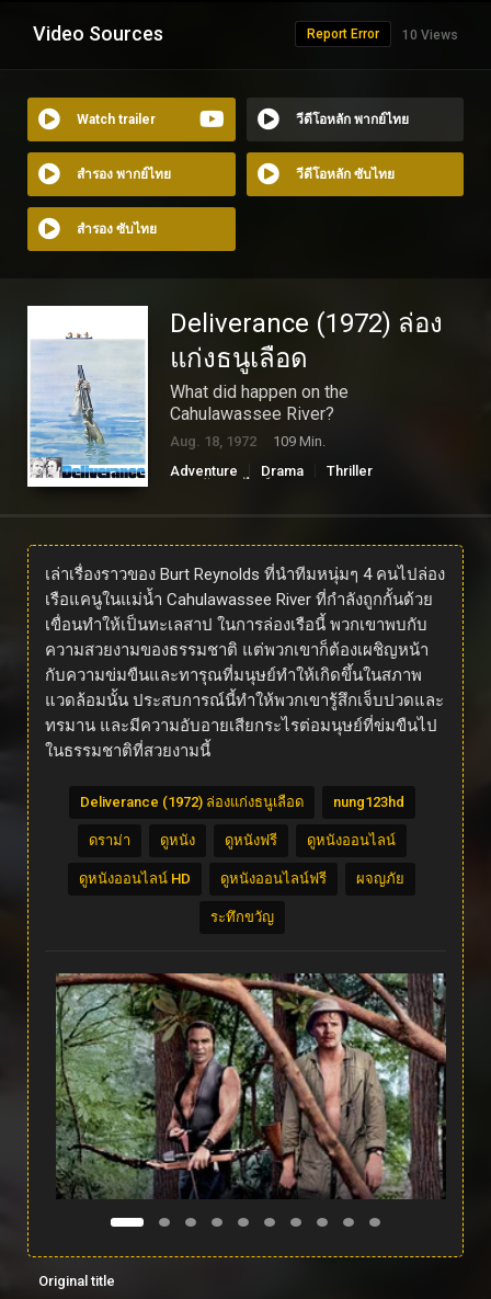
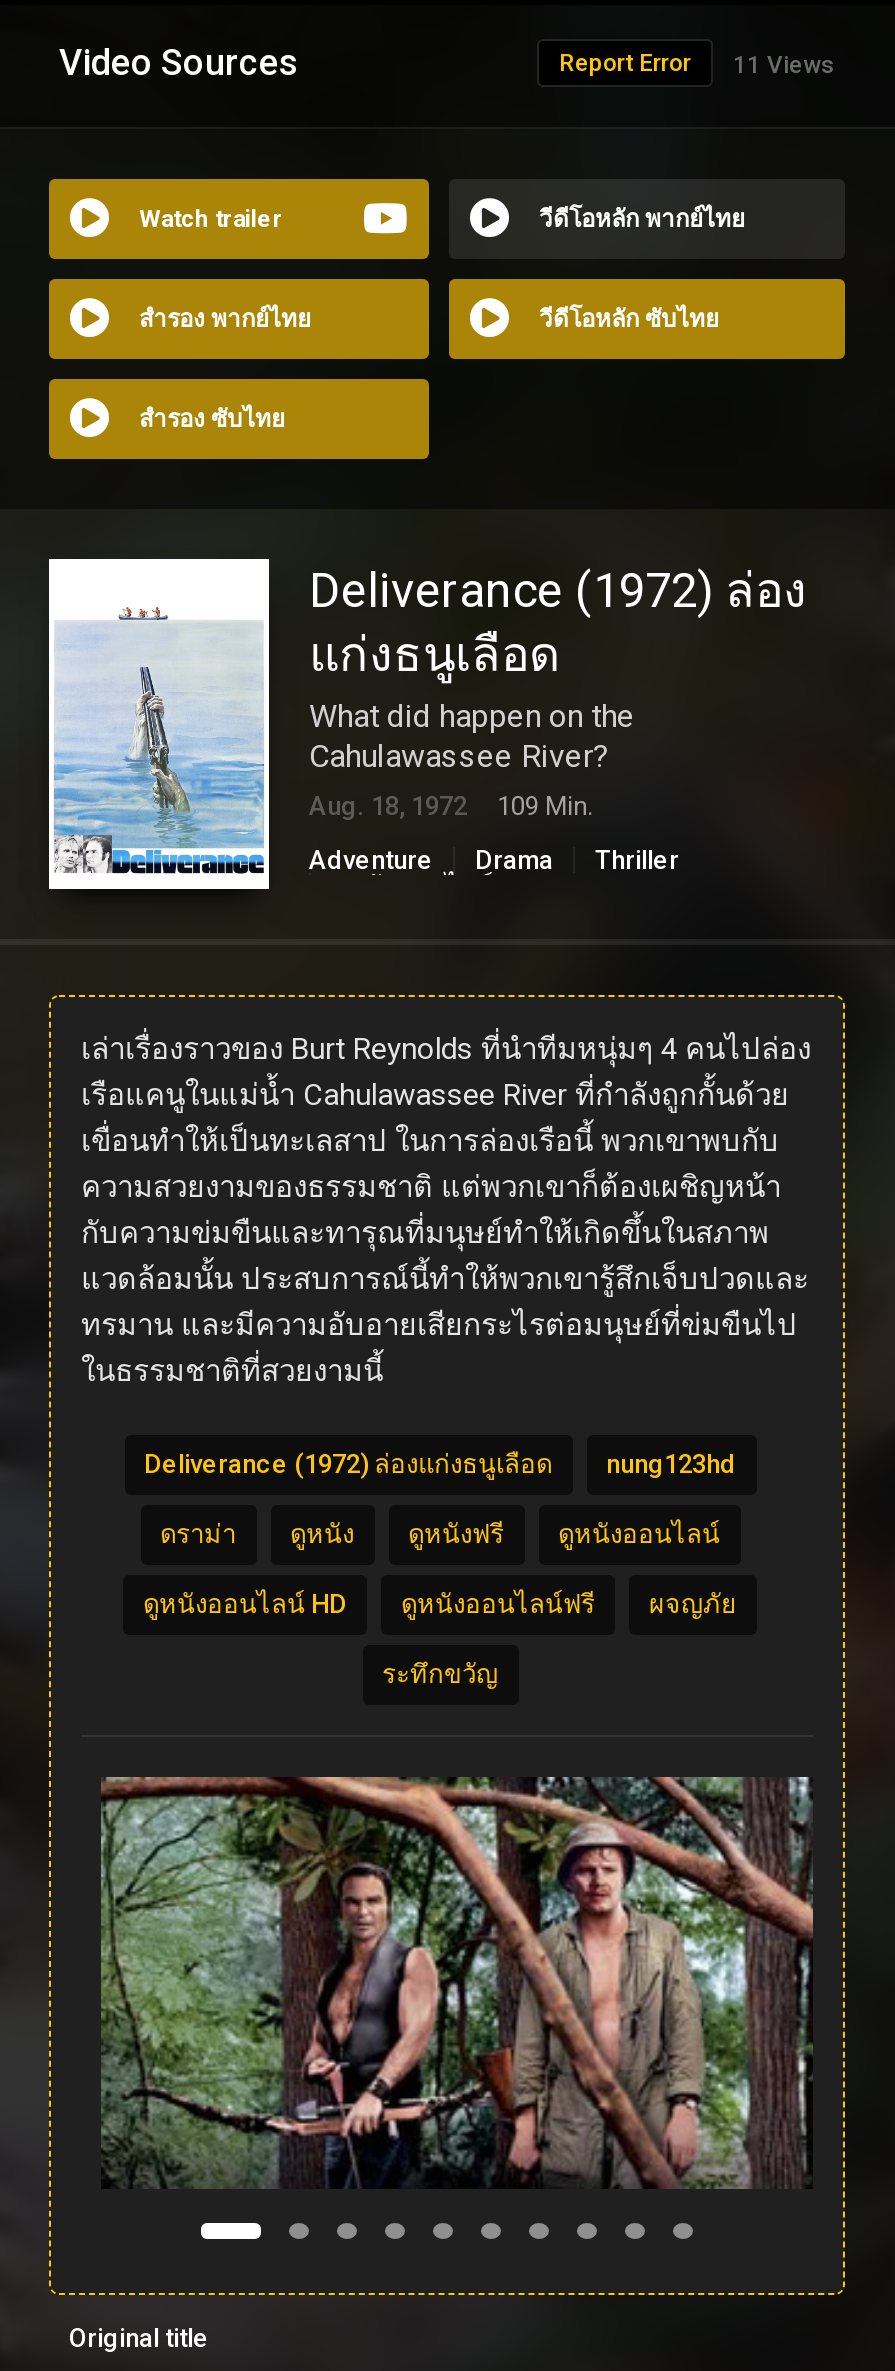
- Report Error 10 Views
+ Report Error 11 Views
